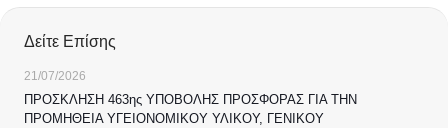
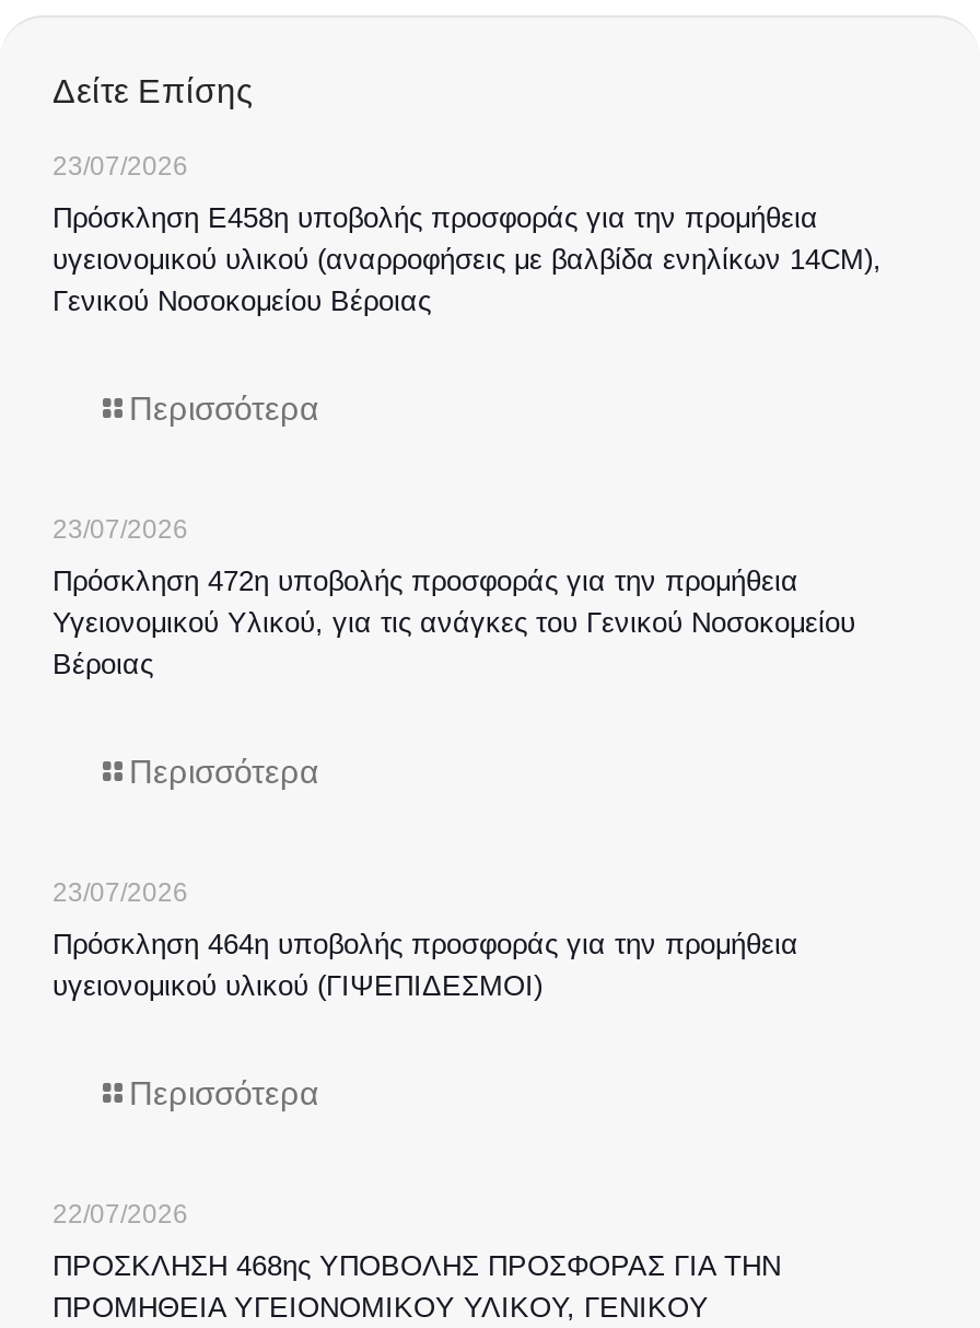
- 21/07/2026
- ΠΡΟΣΚΛΗΣΗ 463ης ΥΠΟΒΟΛΗΣ ΠΡΟΣΦΟΡΑΣ ΓΙΑ ΤΗΝ
+ 23/07/2026
+ Πρόσκληση E458η υποβολής προσφοράς για την προμήθεια
+ υγειονομικού υλικού (αναρροφήσεις με βαλβίδα ενηλίκων 14CM),
+ Γενικού Νοσοκομείου Βέροιας
+ Περισσότερα
+ 23/07/2026
+ Πρόσκληση 472η υποβολής προσφοράς για την προμήθεια
+ Υγειονομικού Υλικού, για τις ανάγκες του Γενικού Νοσοκομείου
+ Βέροιας
+ Περισσότερα
+ 23/07/2026
+ Πρόσκληση 464η υποβολής προσφοράς για την προμήθεια
+ υγειονομικού υλικού (ΓΙΨΕΠΙΔΕΣΜΟΙ)
+ Περισσότερα
+ 22/07/2026
+ ΠΡΟΣΚΛΗΣΗ 468ης ΥΠΟΒΟΛΗΣ ΠΡΟΣΦΟΡΑΣ ΓΙΑ ΤΗΝ
